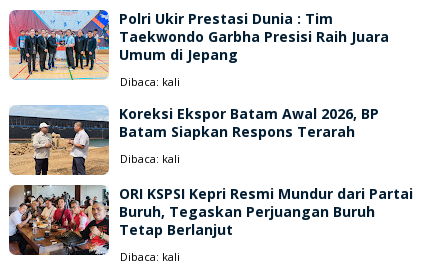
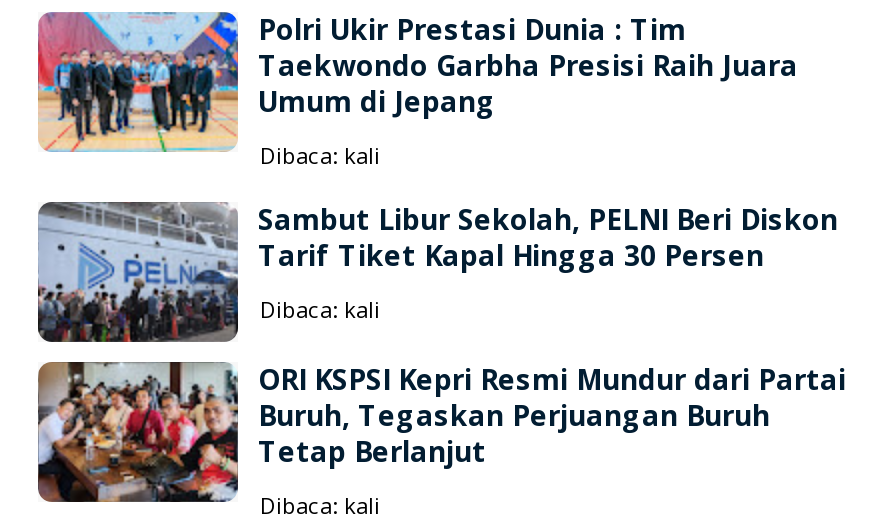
- [image]
- Koreksi Ekspor Batam Awal 2026, BP
- Batam Siapkan Respons Terarah
+ [image]
+ Sambut Libur Sekolah, PELNI Beri Diskon
+ Tarif Tiket Kapal Hingga 30 Persen
